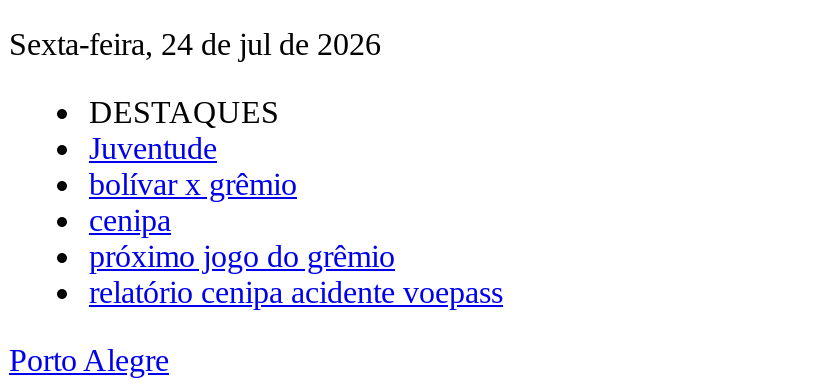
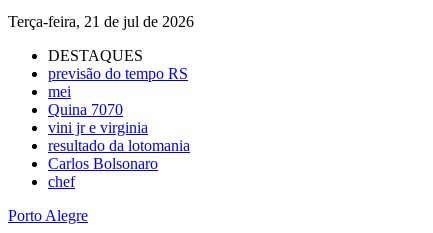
- Sexta-feira, 24 de jul de 2026
+ Terça-feira, 21 de jul de 2026

- Juventude
- bolívar x grêmio
- cenipa
- próximo jogo do grêmio
- relatório cenipa acidente voepass
+ previsão do tempo RS
+ mei
+ Quina 7070
+ vini jr e virginia
+ resultado da lotomania
+ Carlos Bolsonaro
+ chef
